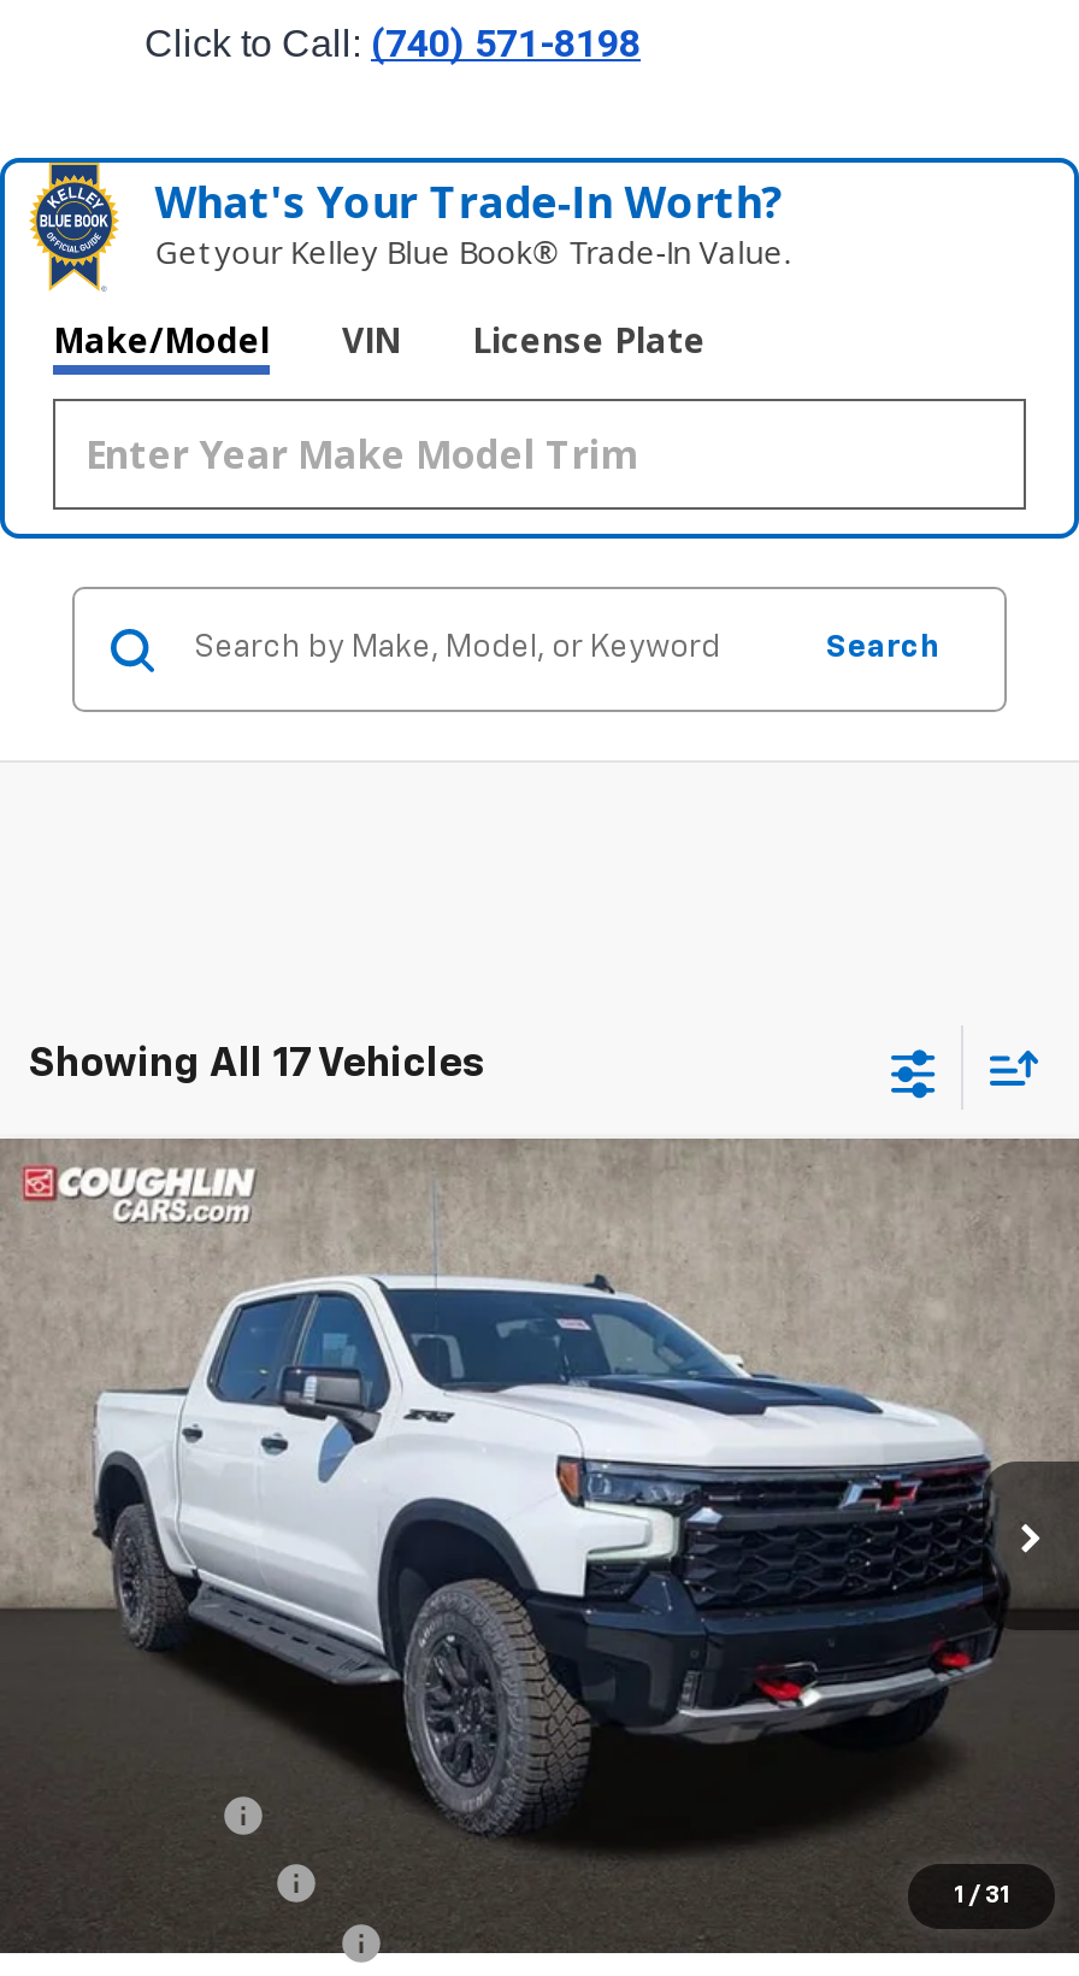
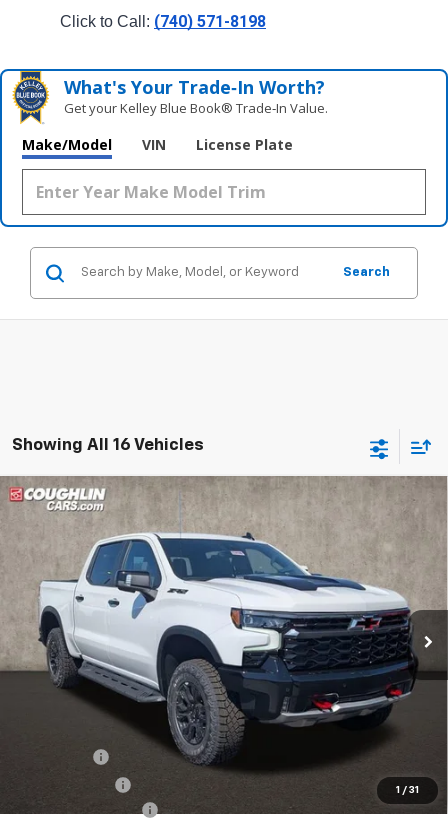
- Showing All 17 Vehicles
+ Showing All 16 Vehicles
